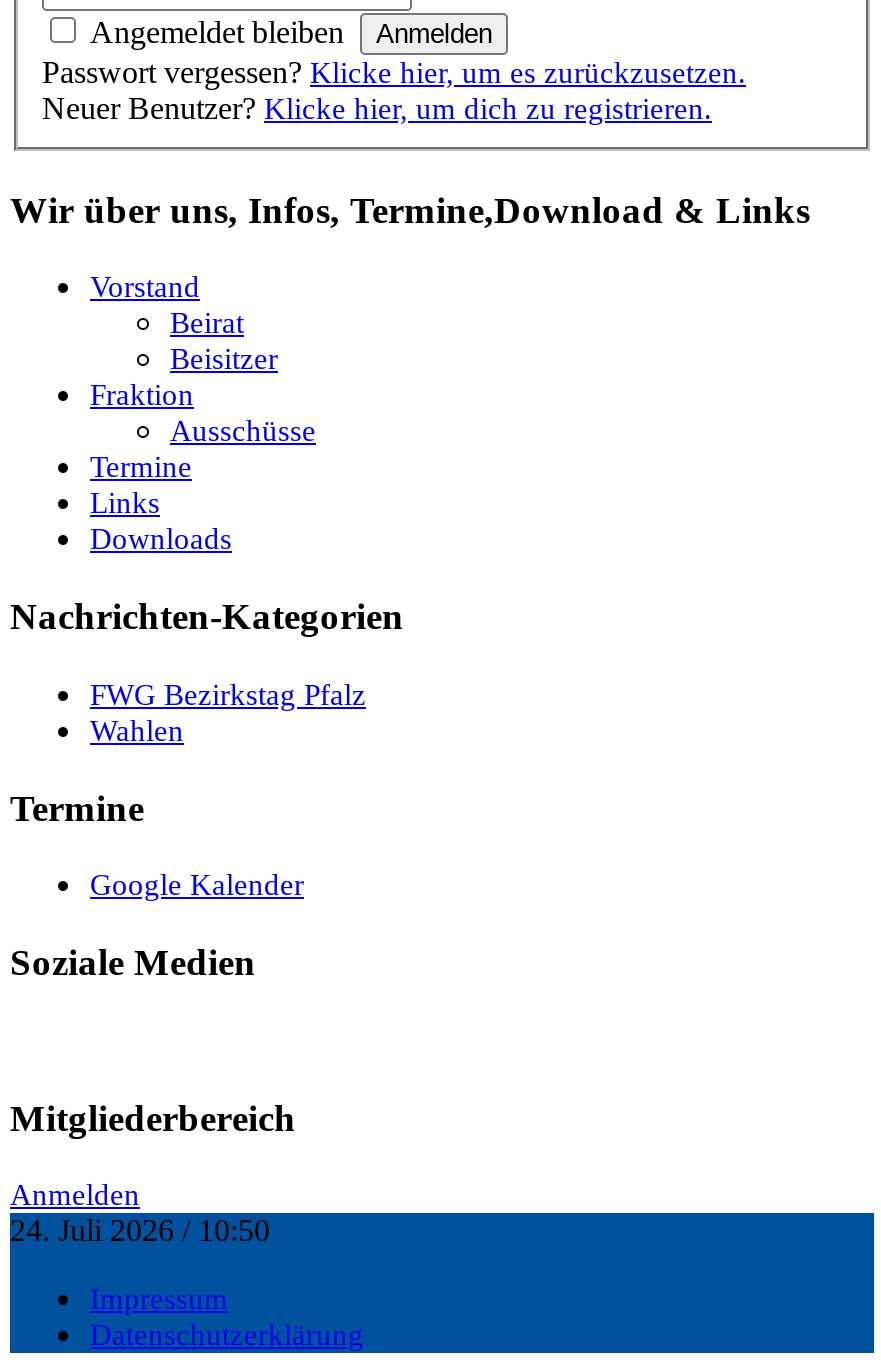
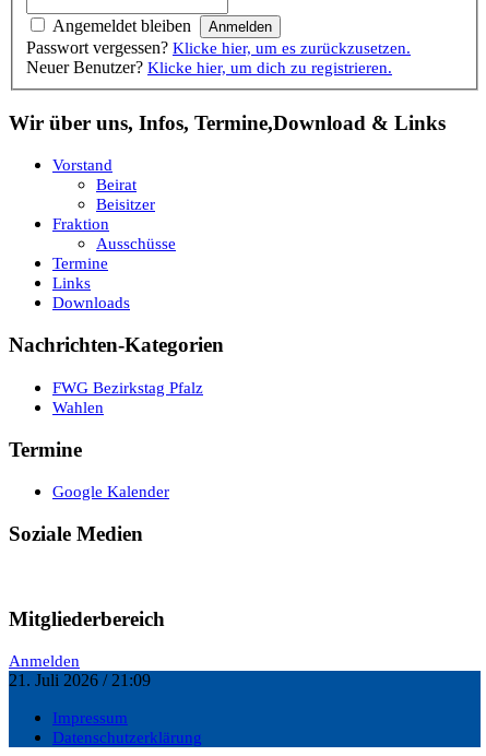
- 24. Juli 2026 / 10:50
+ 21. Juli 2026 / 21:09
